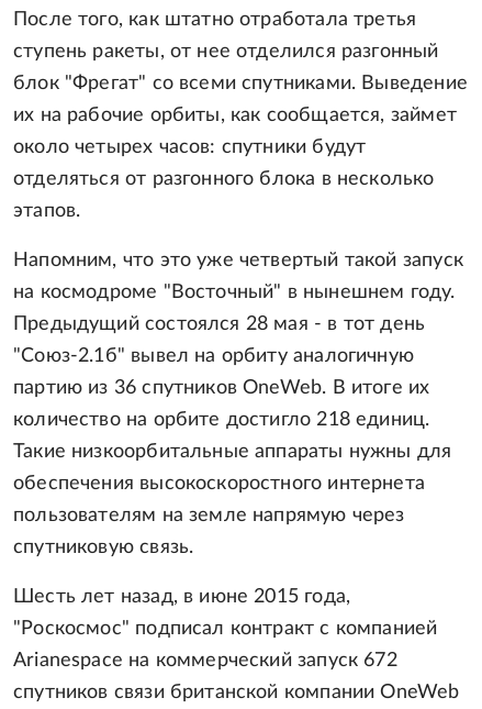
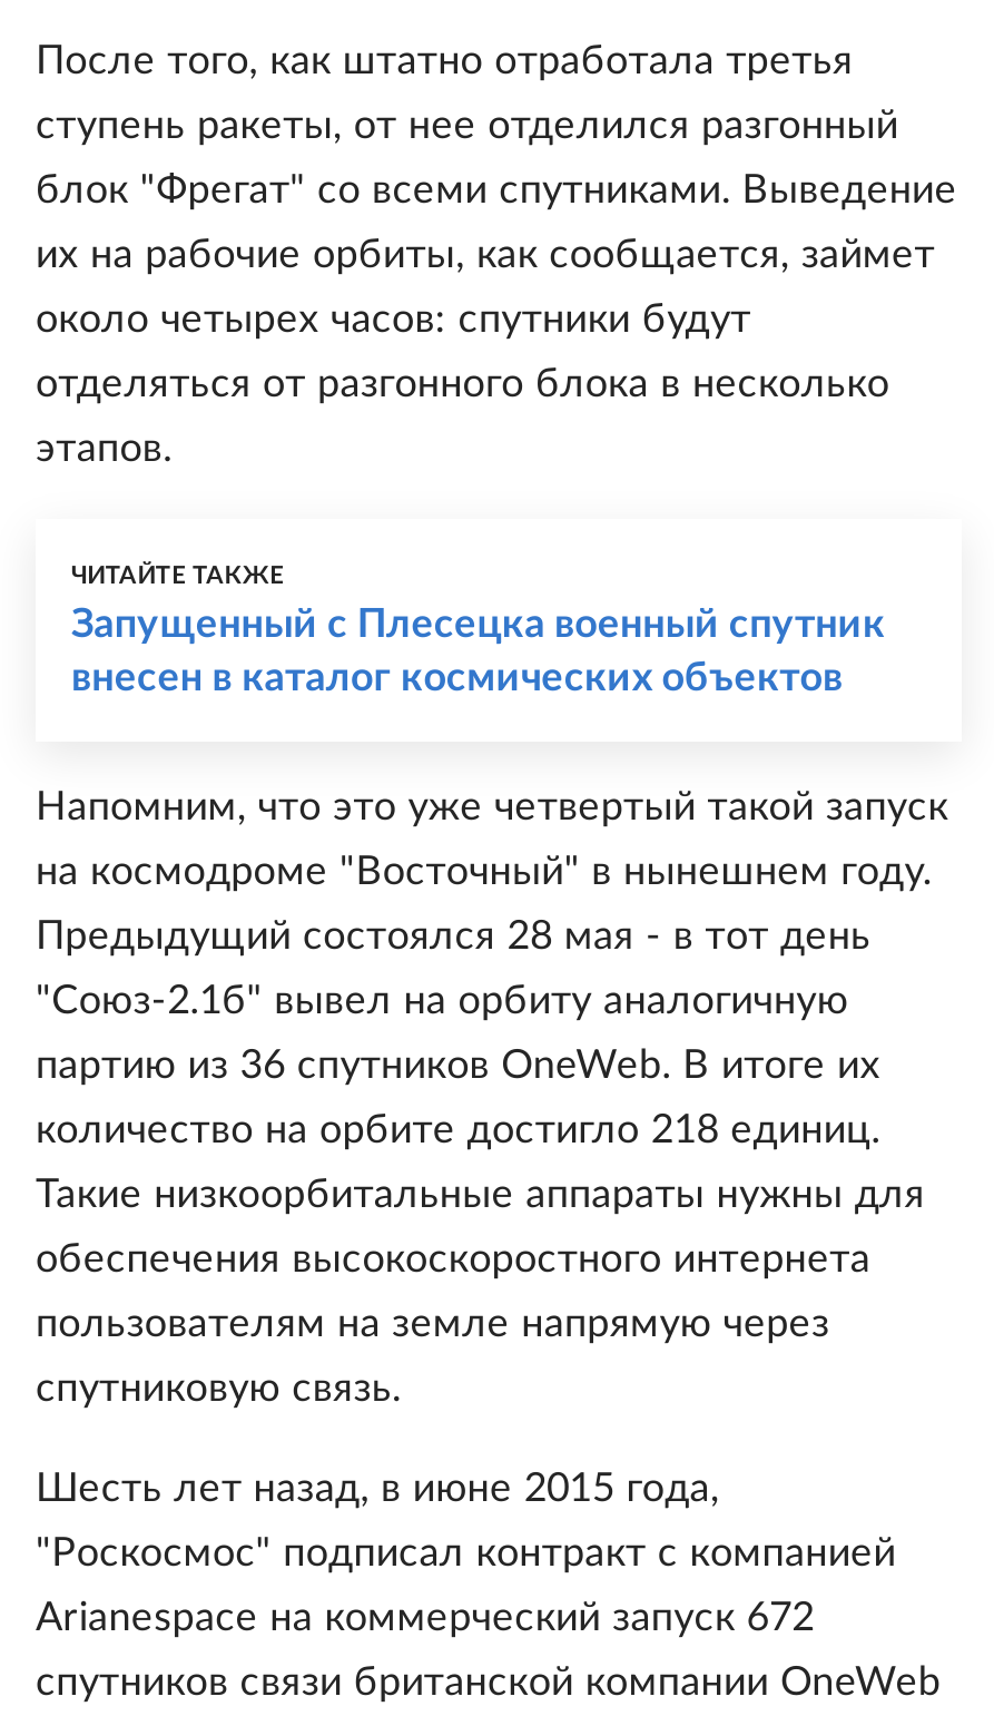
+ ЧИТАЙТЕ ТАКЖЕ
+ Запущенный с Плесецка военный спутник
+ внесен в каталог космических объектов
